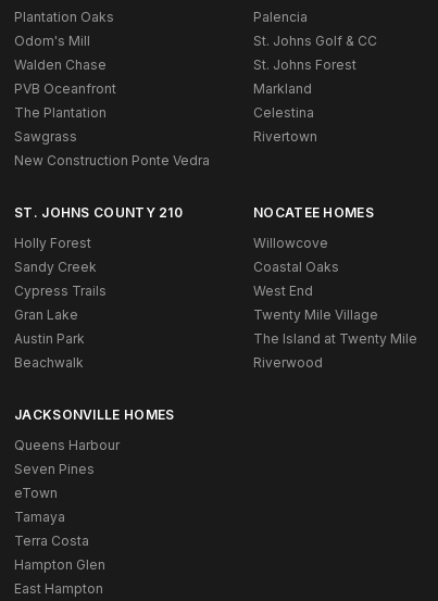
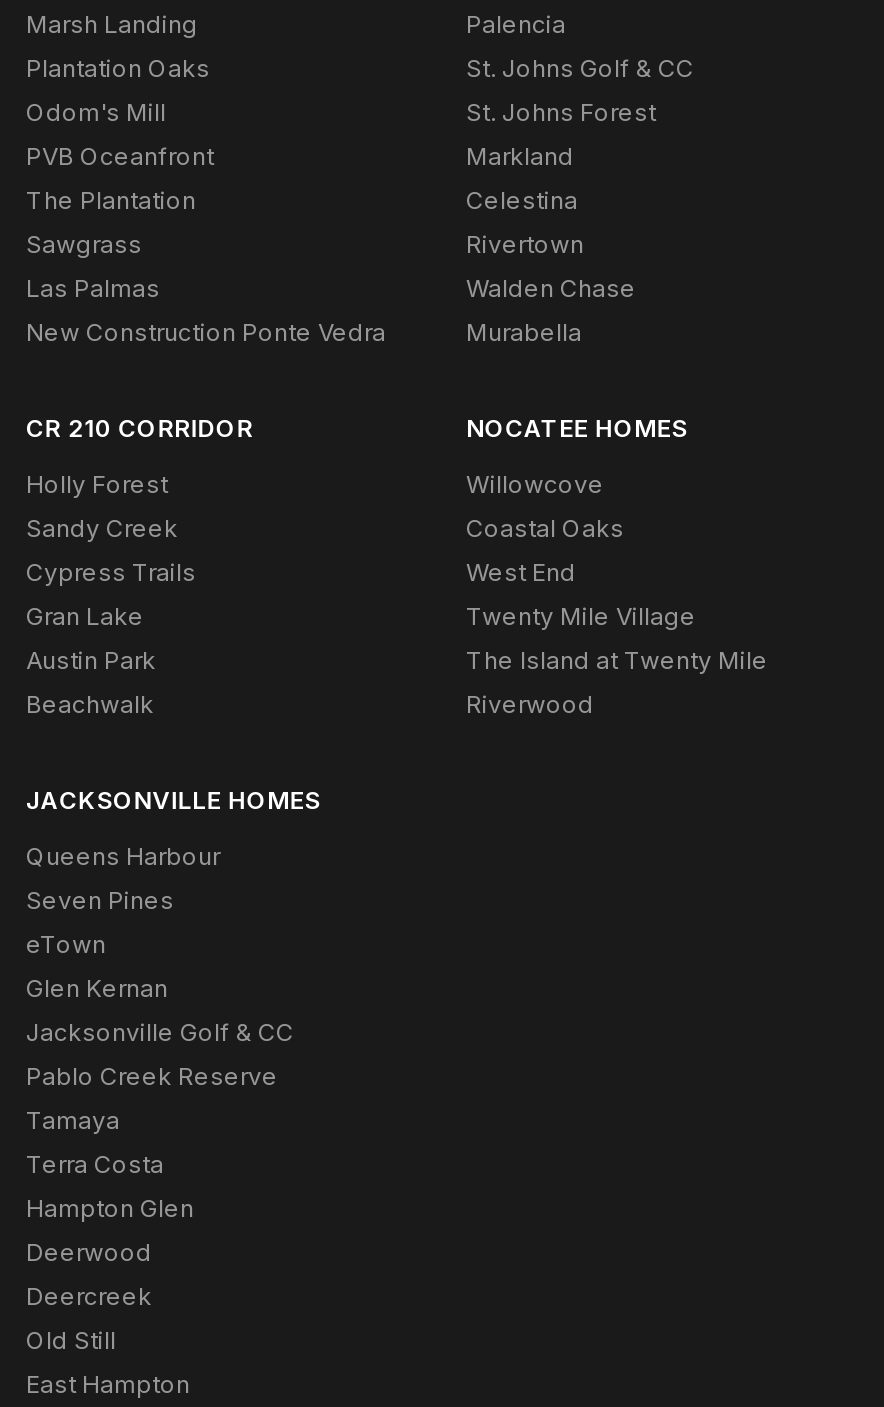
+ Marsh Landing

- Walden Chase

+ Las Palmas

- ST. JOHNS COUNTY 210
+ Walden Chase
+ Murabella
+ CR 210 CORRIDOR

+ Glen Kernan
+ Jacksonville Golf & CC
+ Pablo Creek Reserve

+ Deerwood
+ Deercreek
+ Old Still
